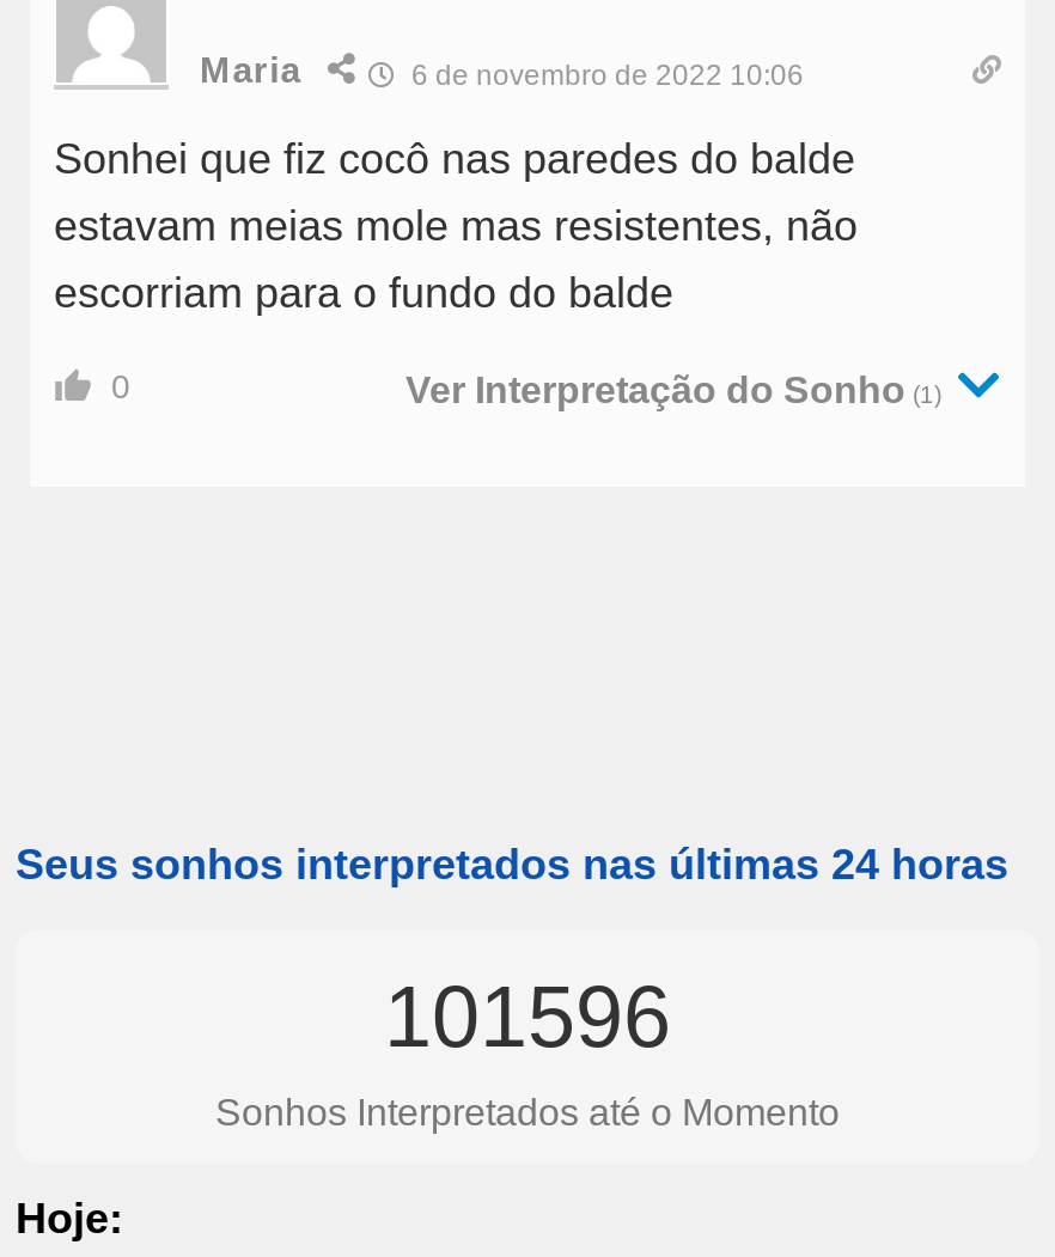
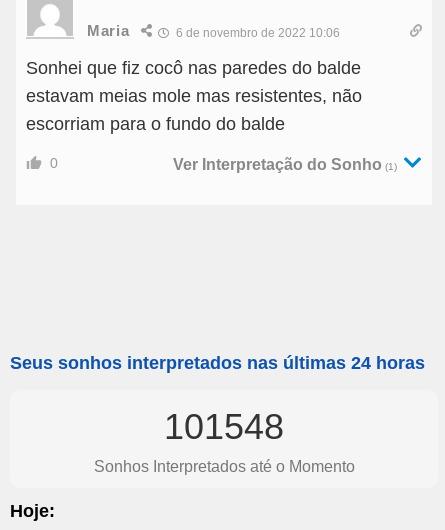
- 101596
+ 101548
